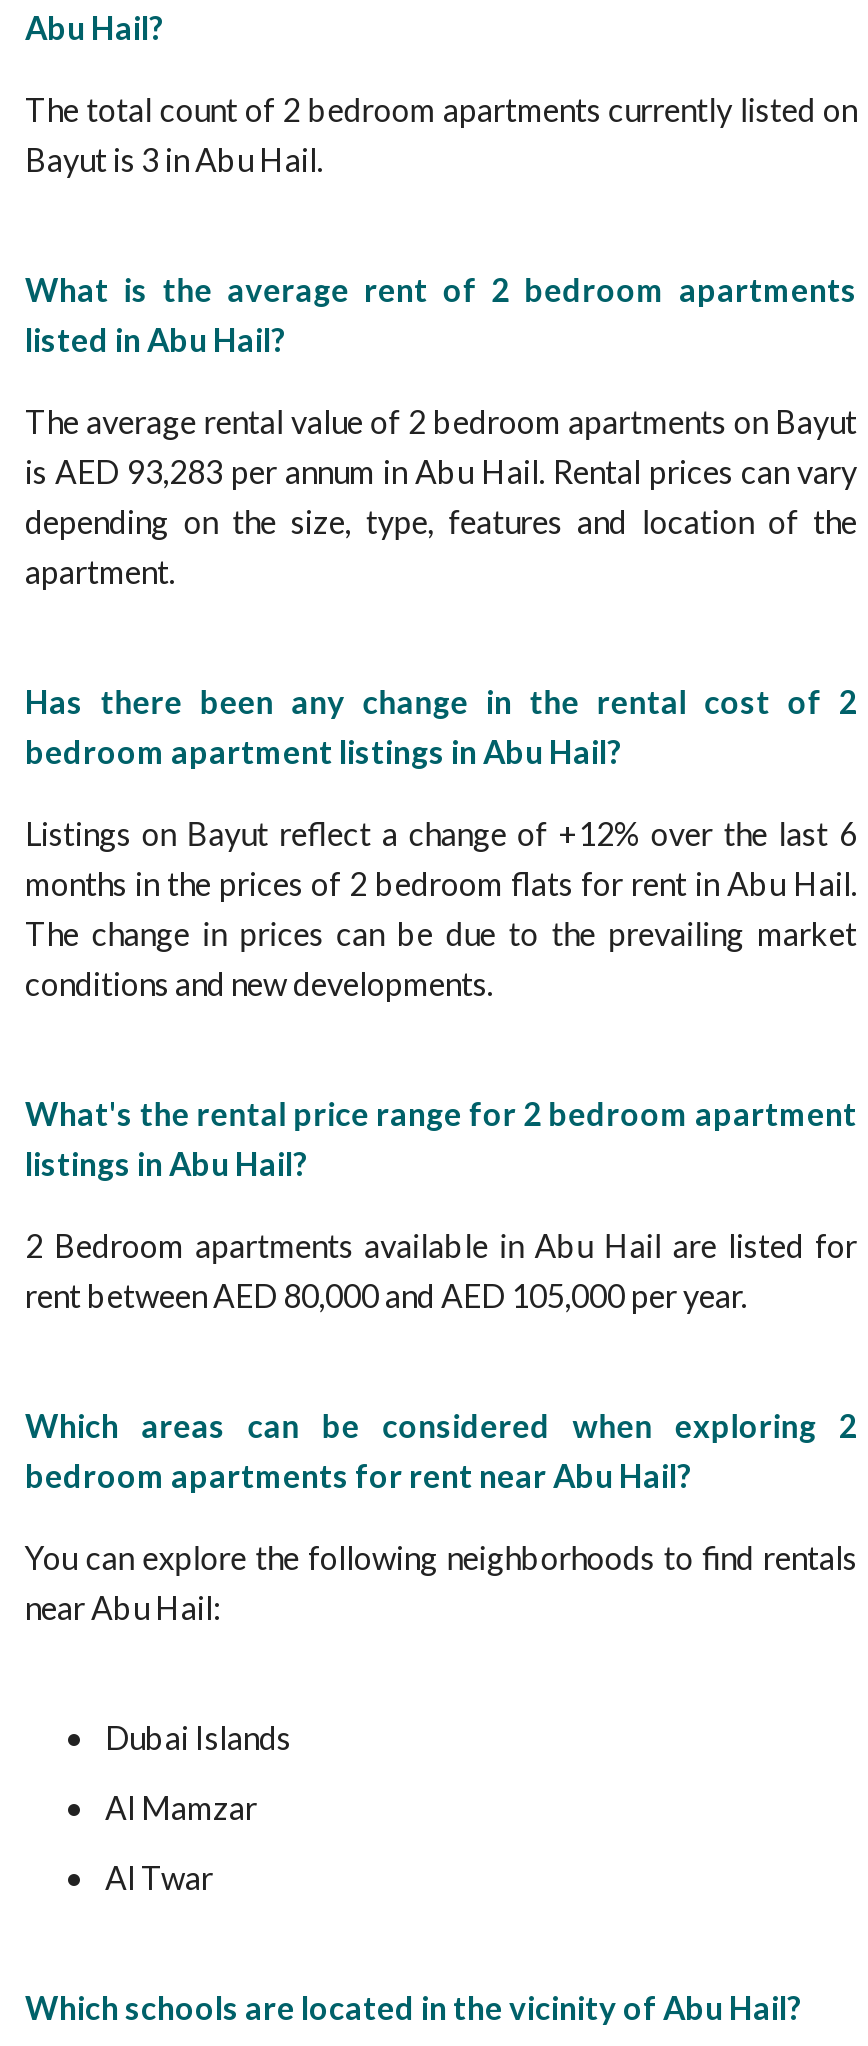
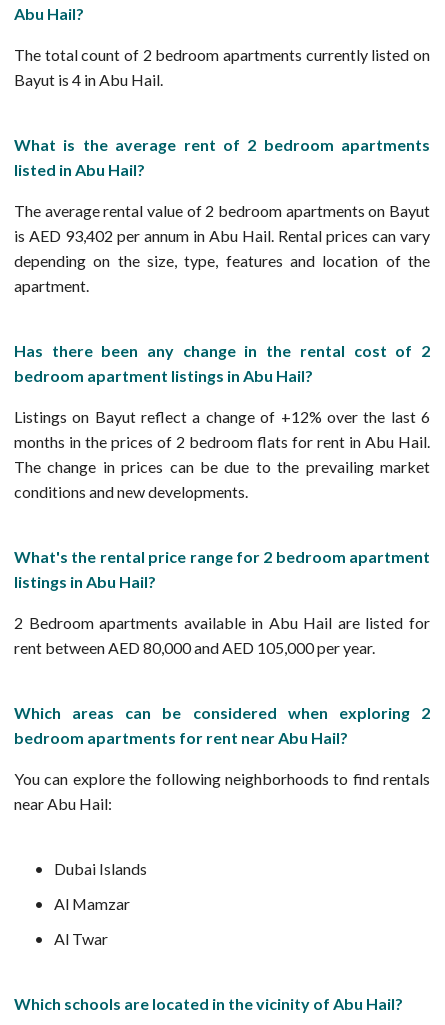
- Bayut is 3 in Abu Hail.
+ Bayut is 4 in Abu Hail.

- is AED 93,283 per annum in Abu Hail. Rental prices can vary
+ is AED 93,402 per annum in Abu Hail. Rental prices can vary
